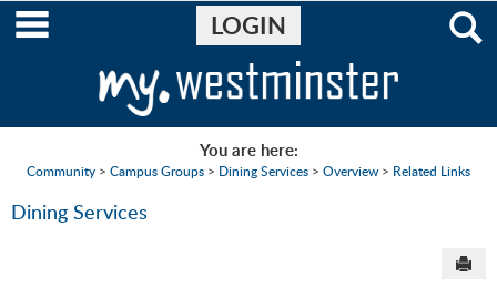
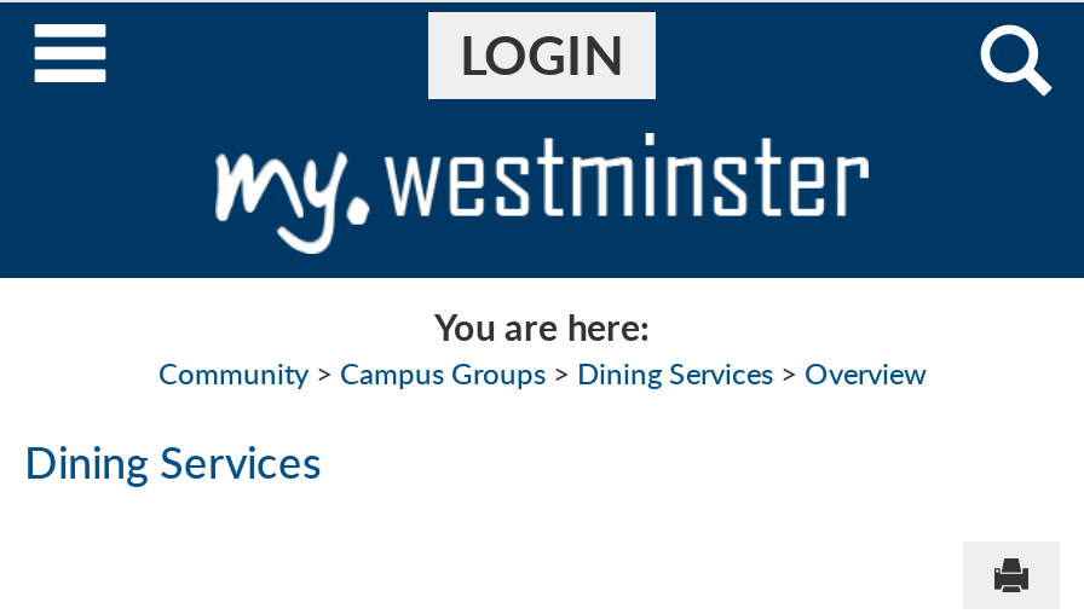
- Related Links
